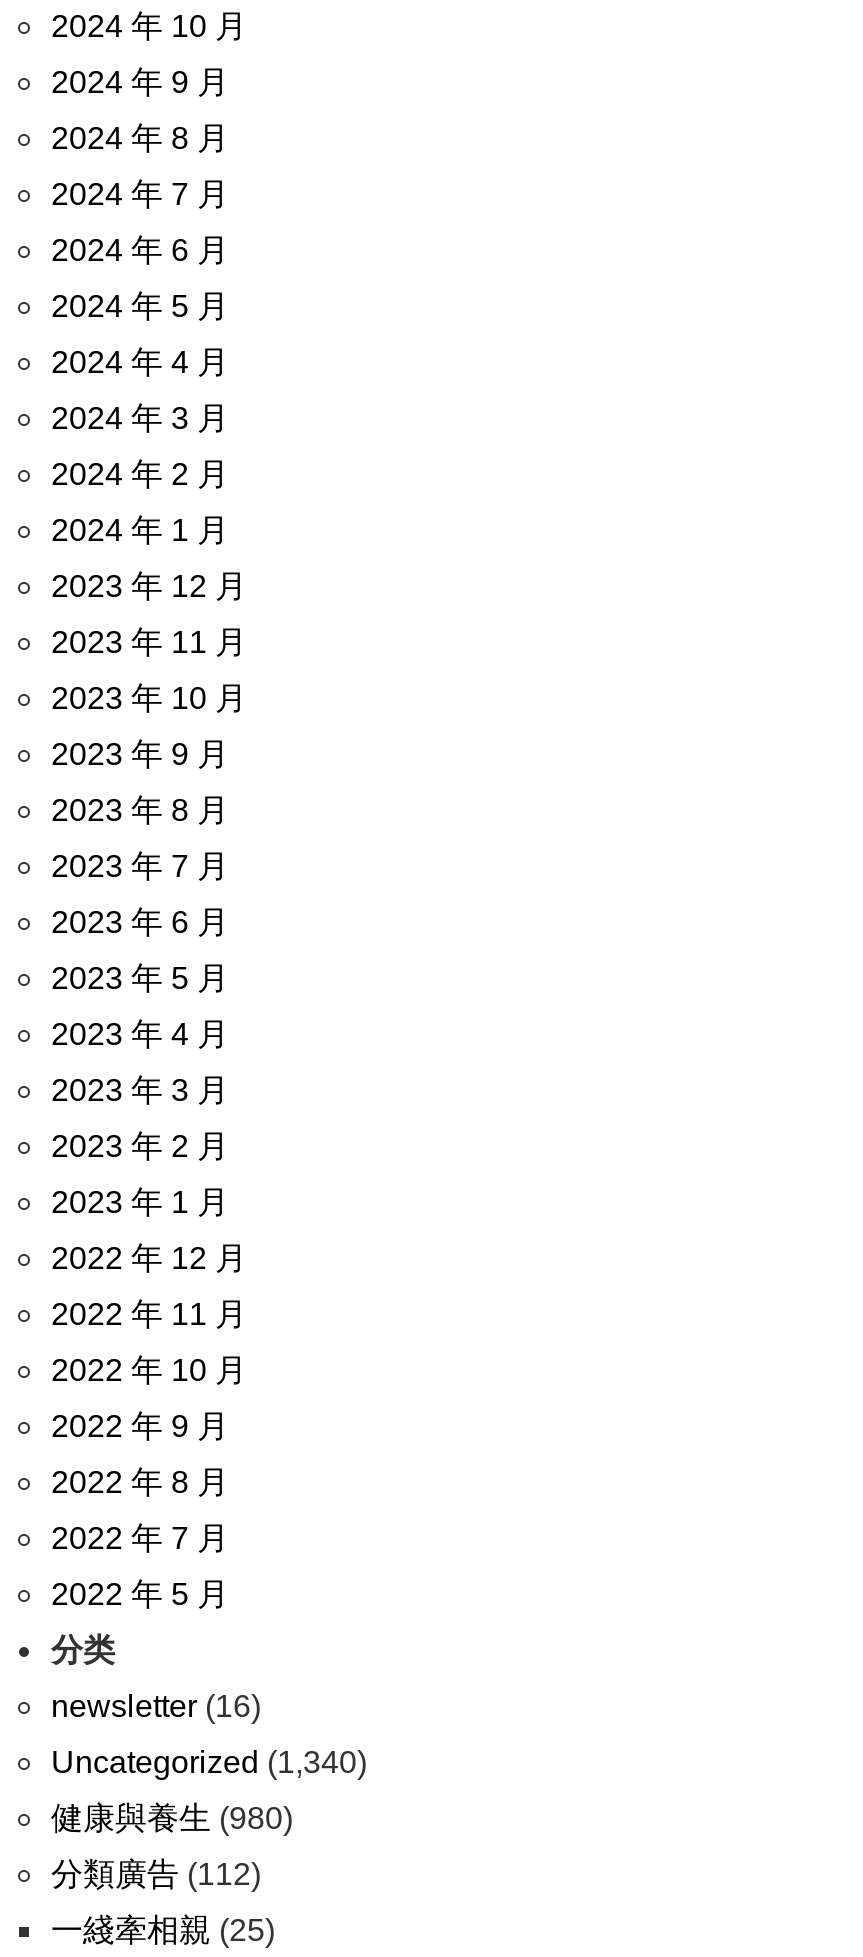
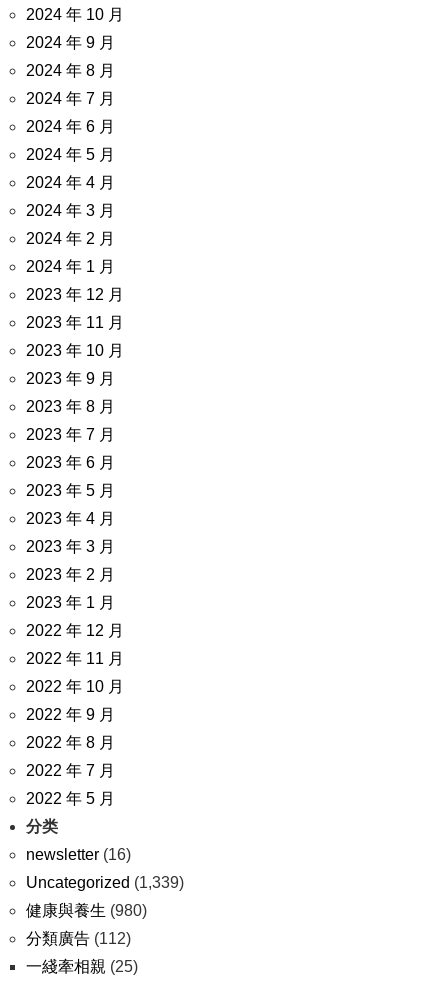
- Uncategorized (1,340)
+ Uncategorized (1,339)
